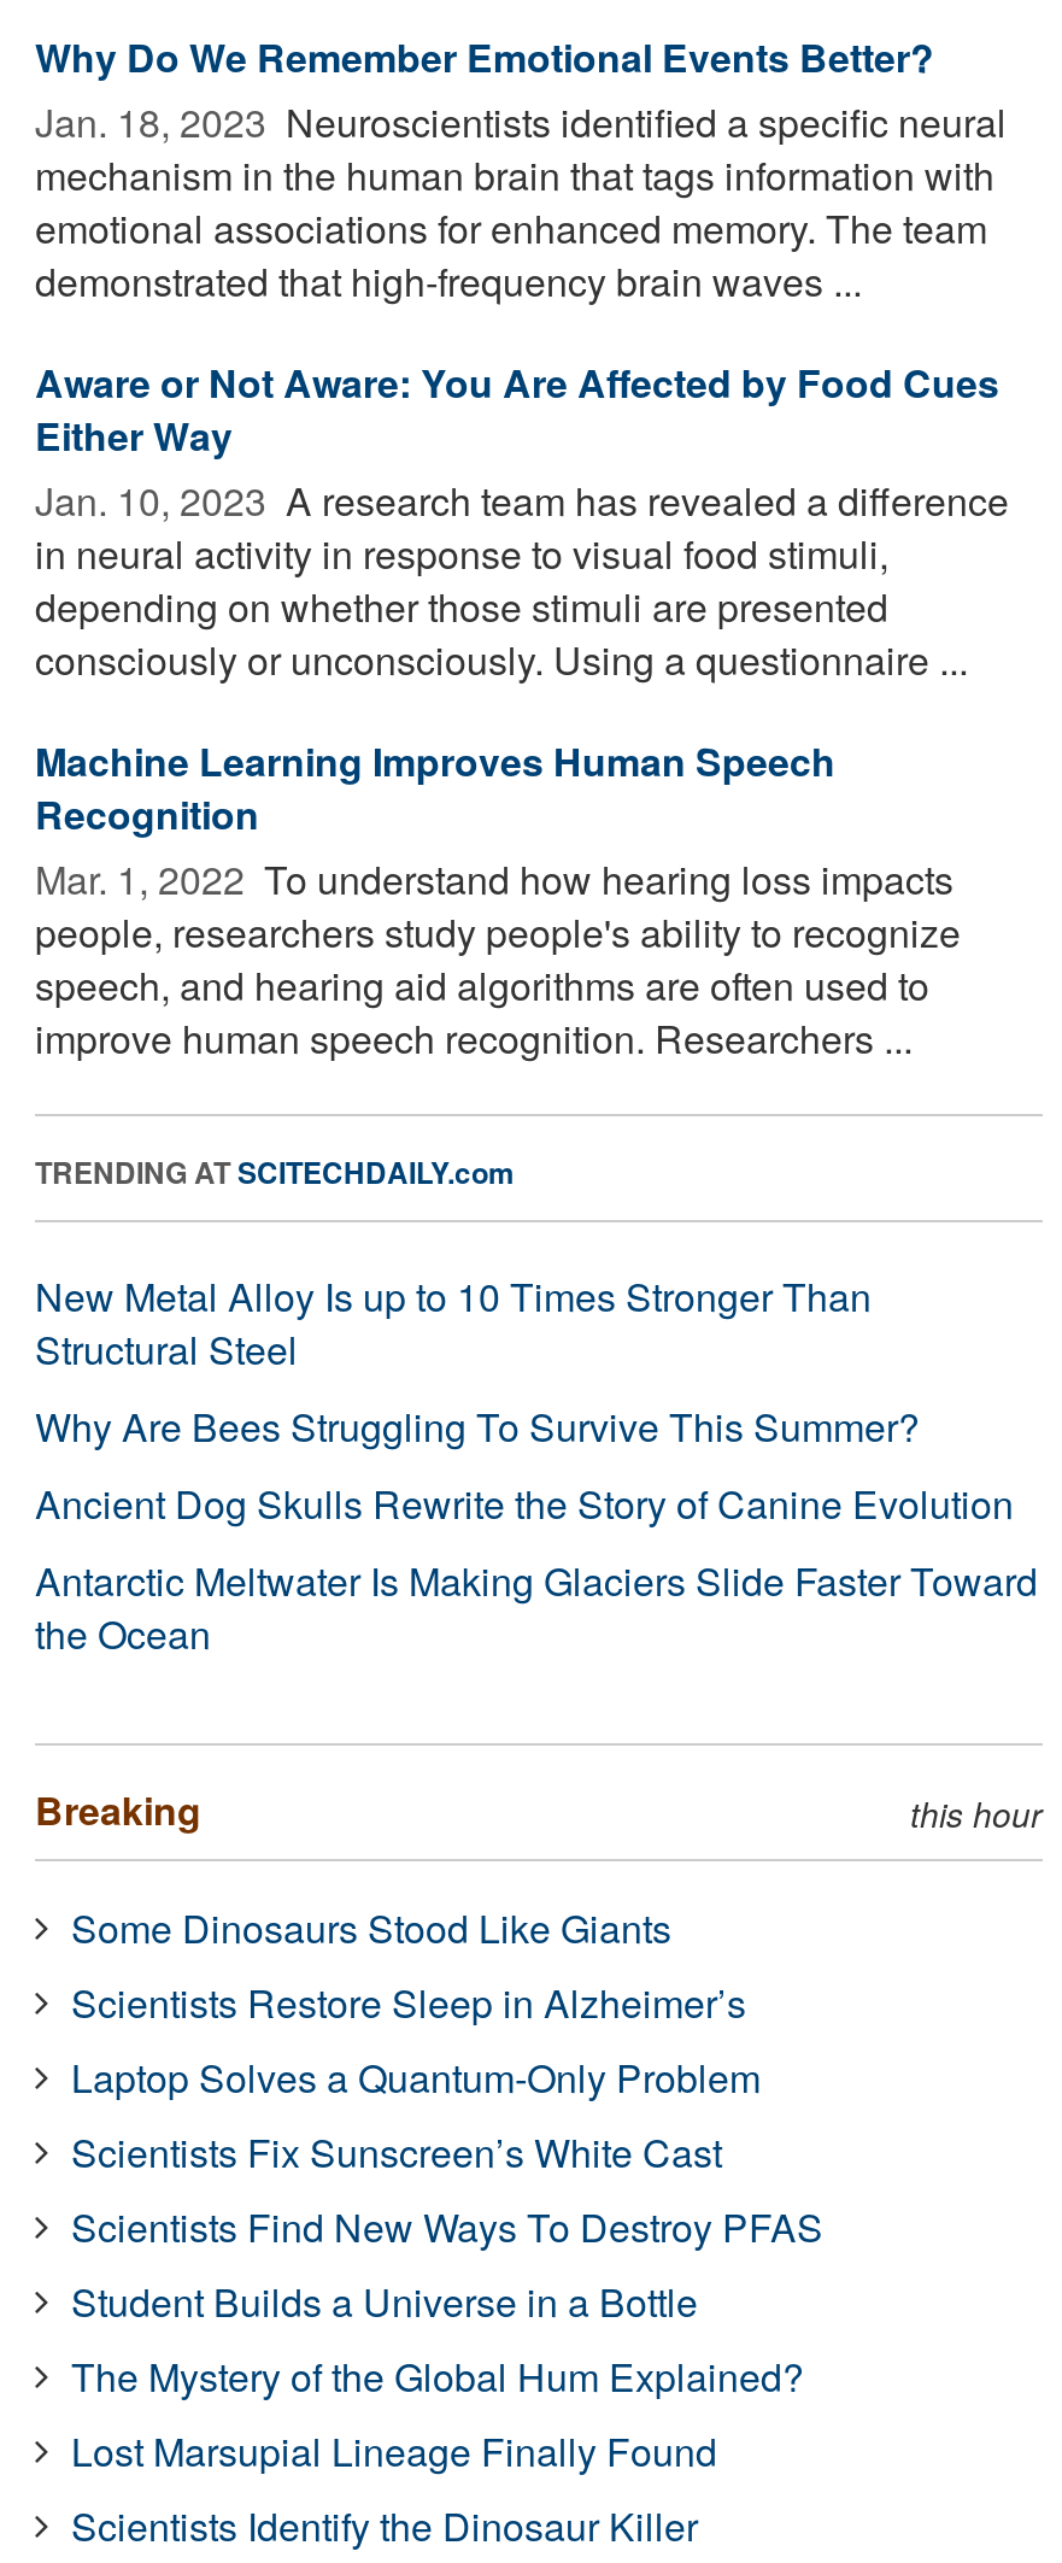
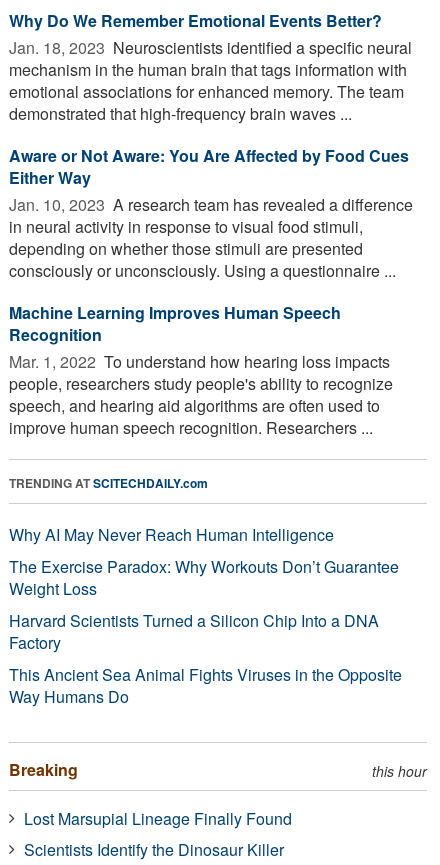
- New Metal Alloy Is up to 10 Times Stronger Than
- Structural Steel
- Why Are Bees Struggling To Survive This Summer?
- Ancient Dog Skulls Rewrite the Story of Canine Evolution
- Antarctic Meltwater Is Making Glaciers Slide Faster Toward
- the Ocean
+ Why AI May Never Reach Human Intelligence
+ The Exercise Paradox: Why Workouts Don’t Guarantee
+ Weight Loss
+ Harvard Scientists Turned a Silicon Chip Into a DNA
+ Factory
+ This Ancient Sea Animal Fights Viruses in the Opposite
+ Way Humans Do

moved down: Breaking | this hour

- Some Dinosaurs Stood Like Giants
- Scientists Restore Sleep in Alzheimer’s
- Laptop Solves a Quantum-Only Problem
- Scientists Fix Sunscreen’s White Cast
- Scientists Find New Ways To Destroy PFAS
- Student Builds a Universe in a Bottle
- The Mystery of the Global Hum Explained?
